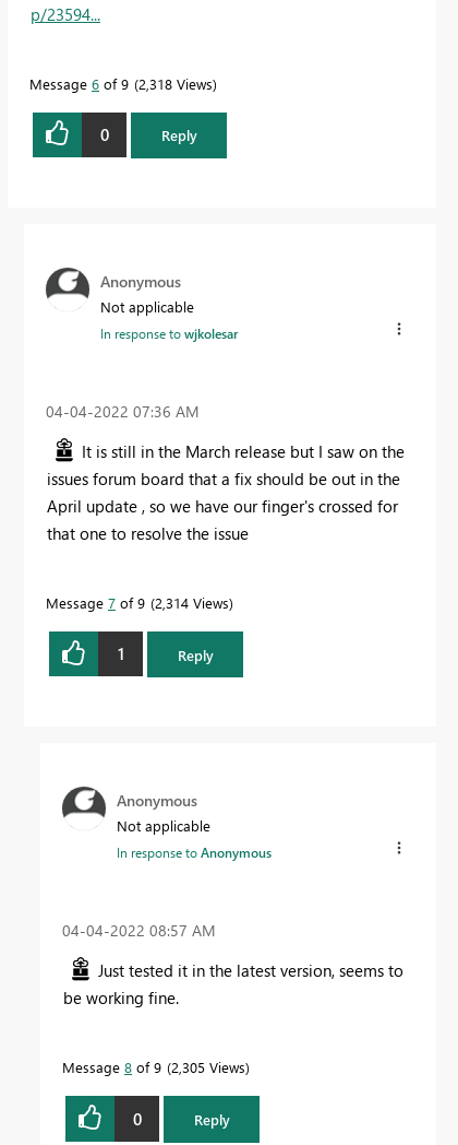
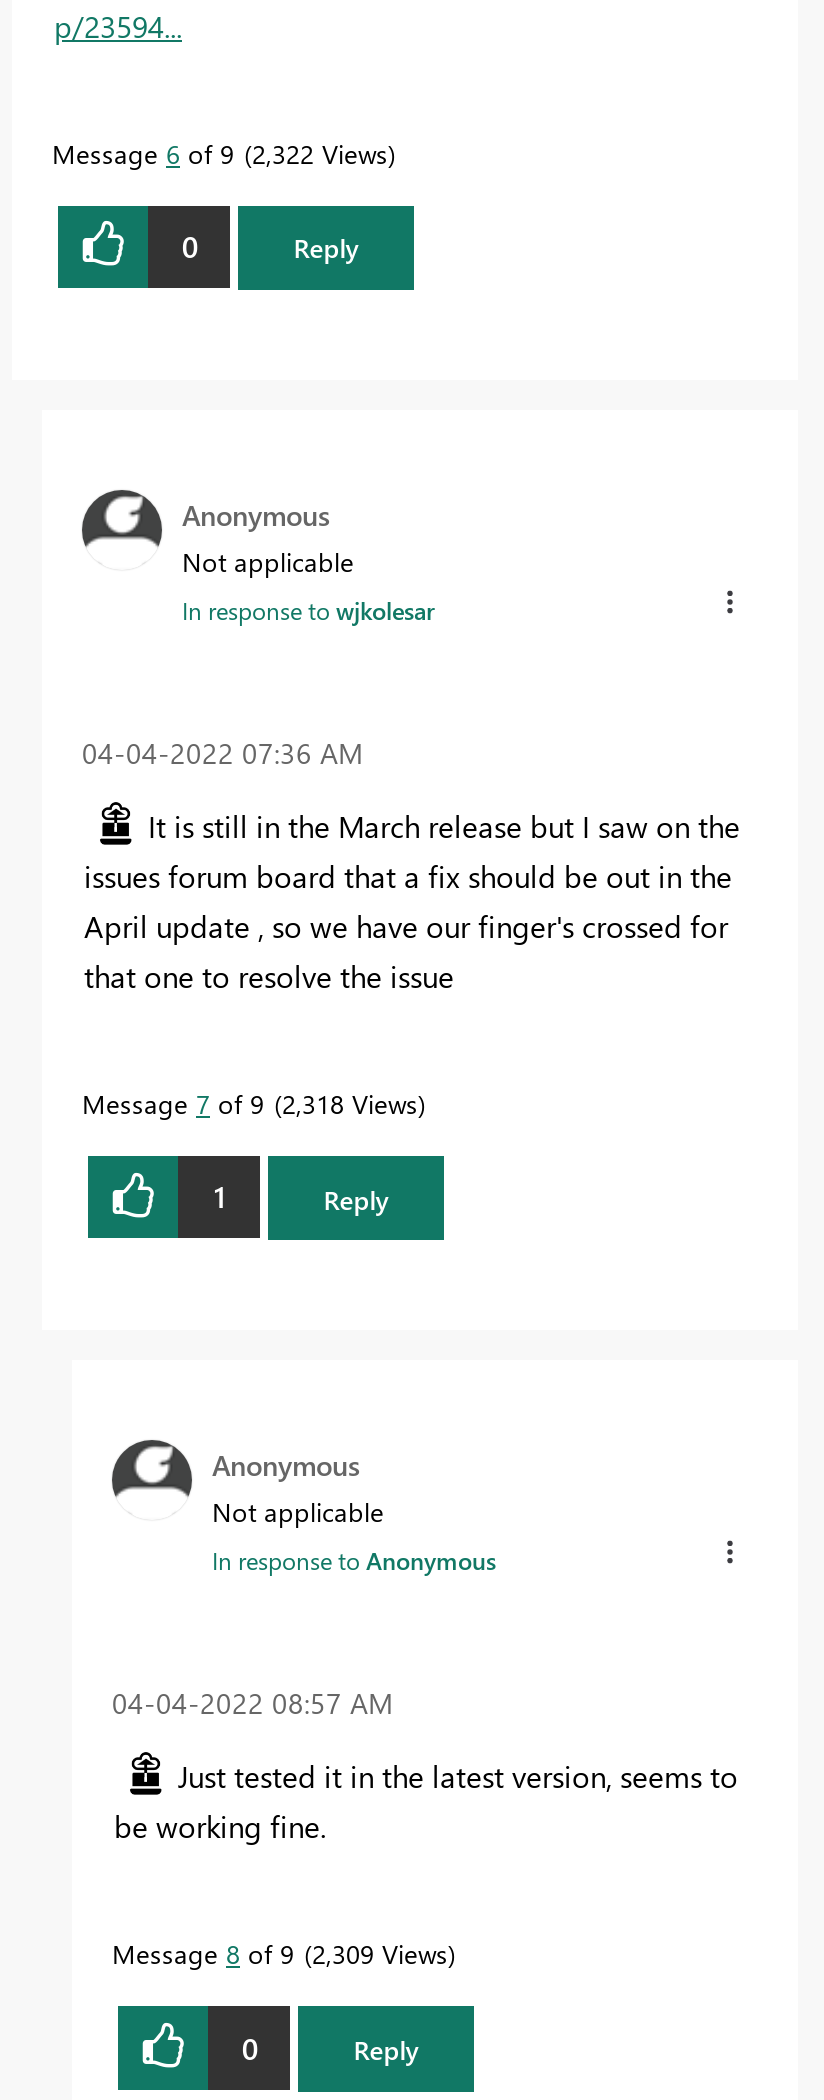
- Message 6 of 9 2,318 Views
+ Message 6 of 9 2,322 Views

- Message 7 of 9 2,314 Views
+ Message 7 of 9 2,318 Views

- Message 8 of 9 2,305 Views
+ Message 8 of 9 2,309 Views
